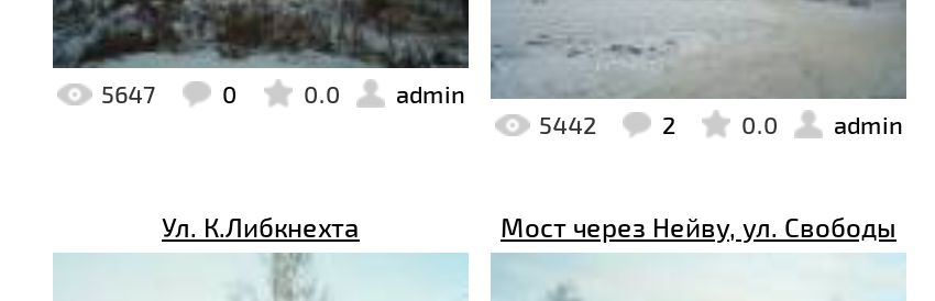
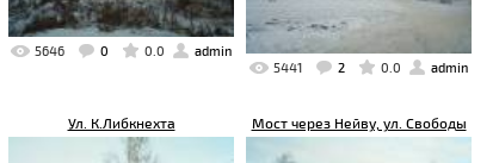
- 5647
+ 5646

- 5442
+ 5441
